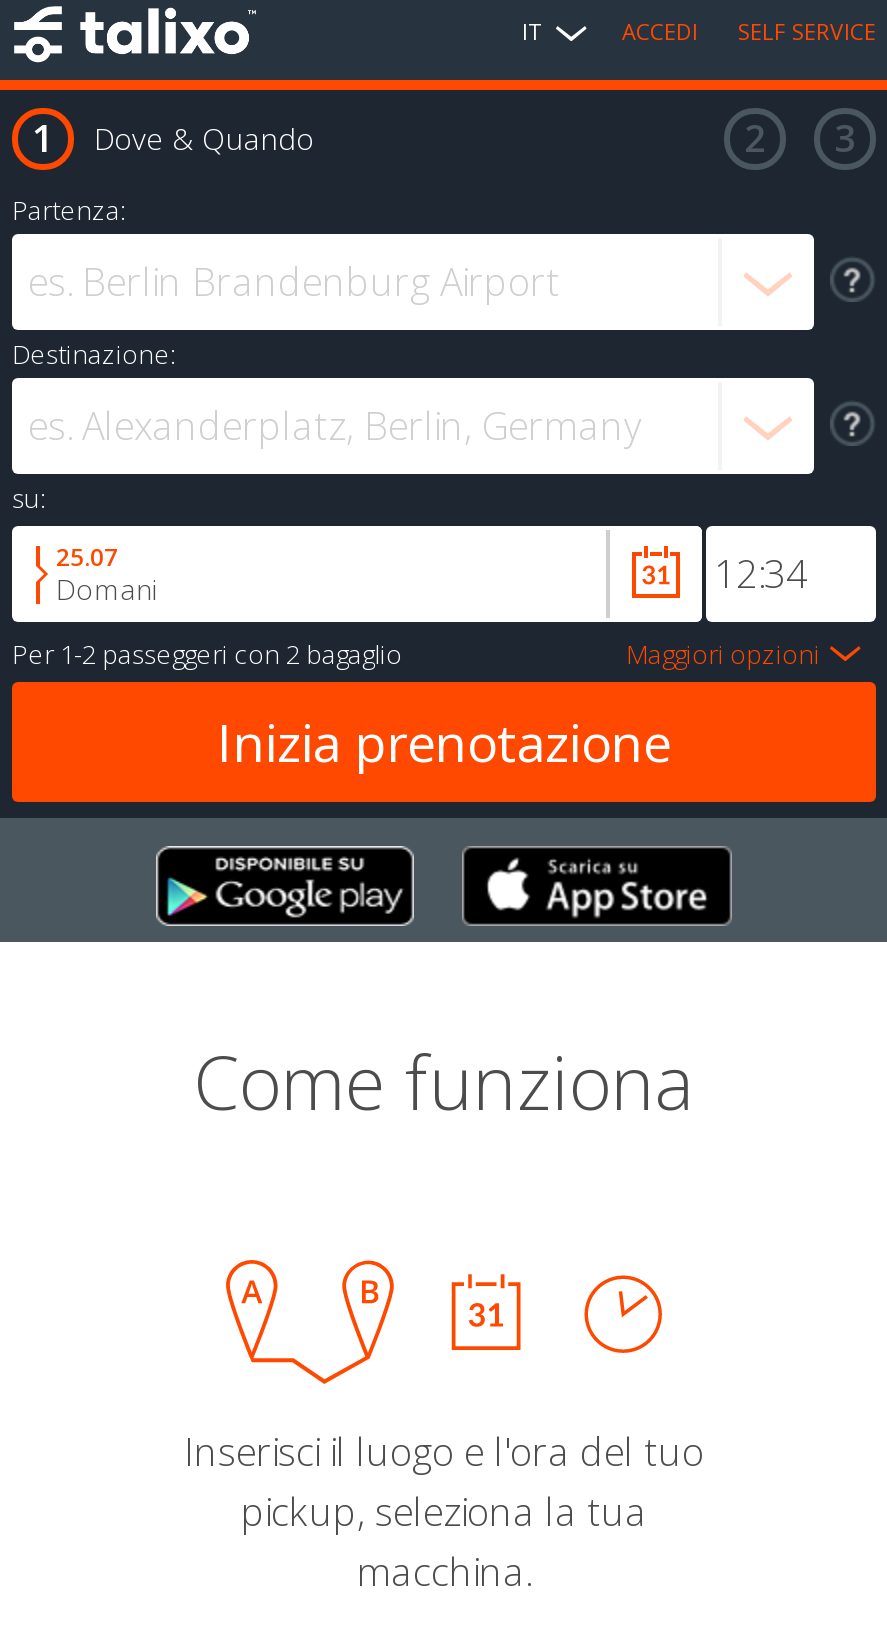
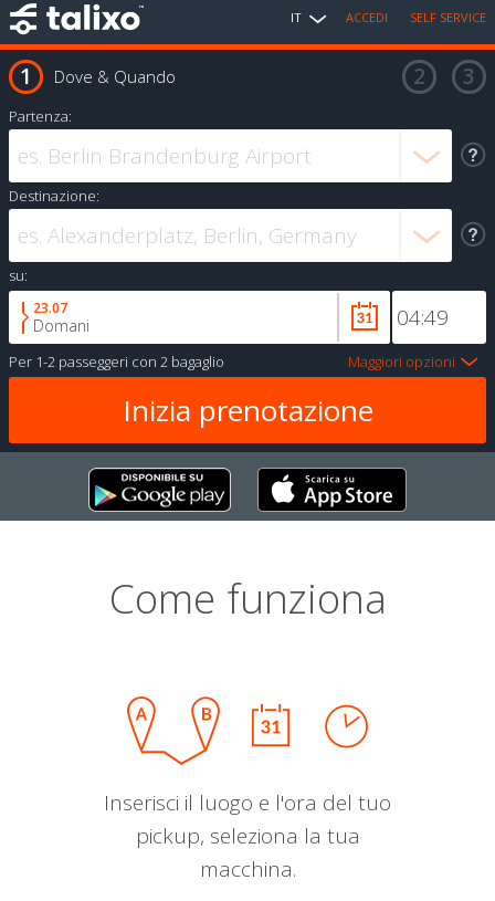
- 25.07
+ 23.07
